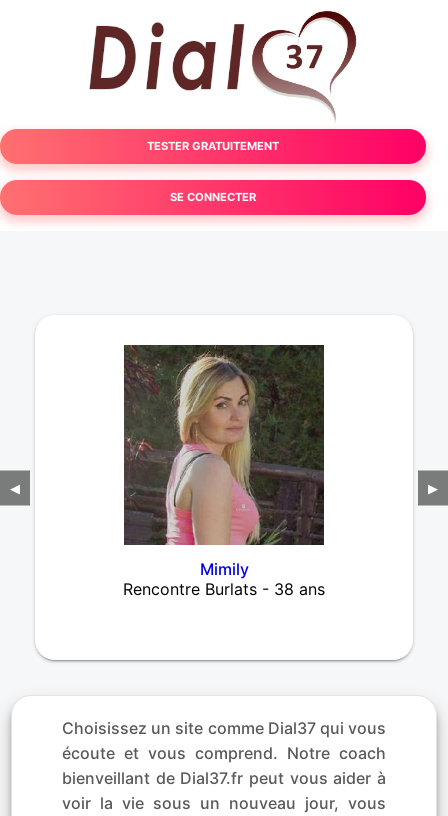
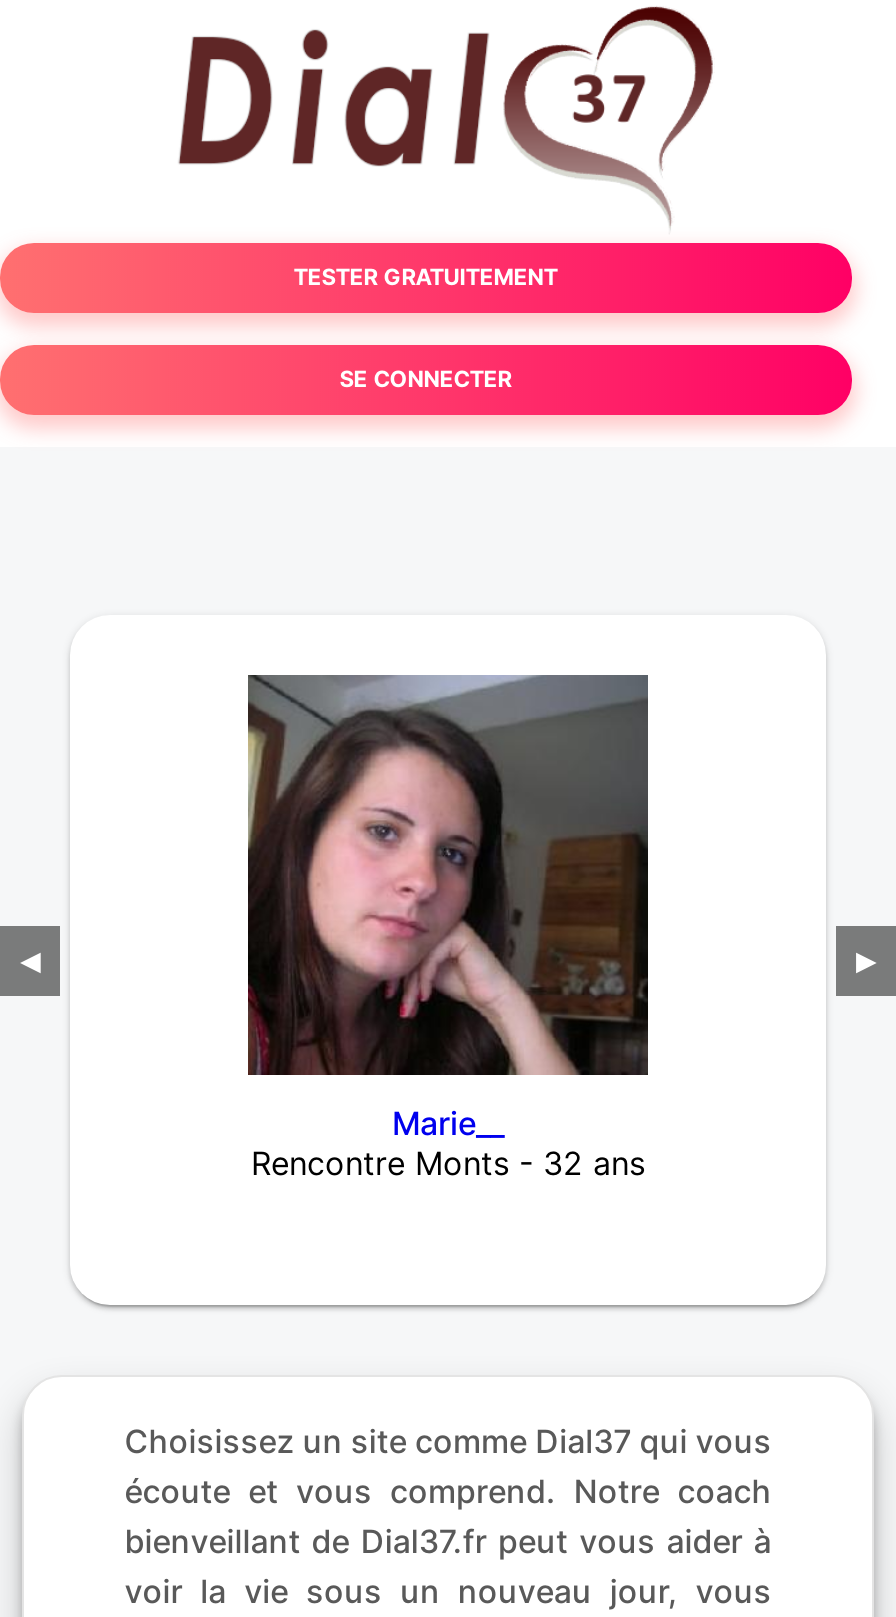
- [image]
- Mimily
- Rencontre Burlats - 38 ans
+ [image]
+ Marie__
+ Rencontre Monts - 32 ans
